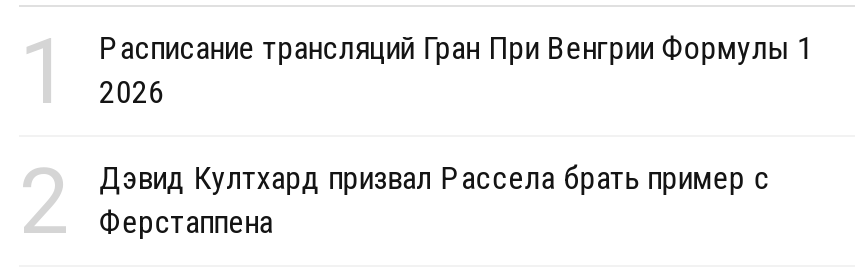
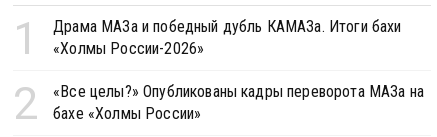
- Расписание трансляций Гран При Венгрии Формулы 1
- 2026
+ Драма МАЗа и победный дубль КАМАЗа. Итоги бахи
+ «Холмы России-2026»

- Дэвид Култхард призвал Рассела брать пример с
- Ферстаппена
+ «Все целы?» Опубликованы кадры переворота МАЗа на
+ бахе «Холмы России»
